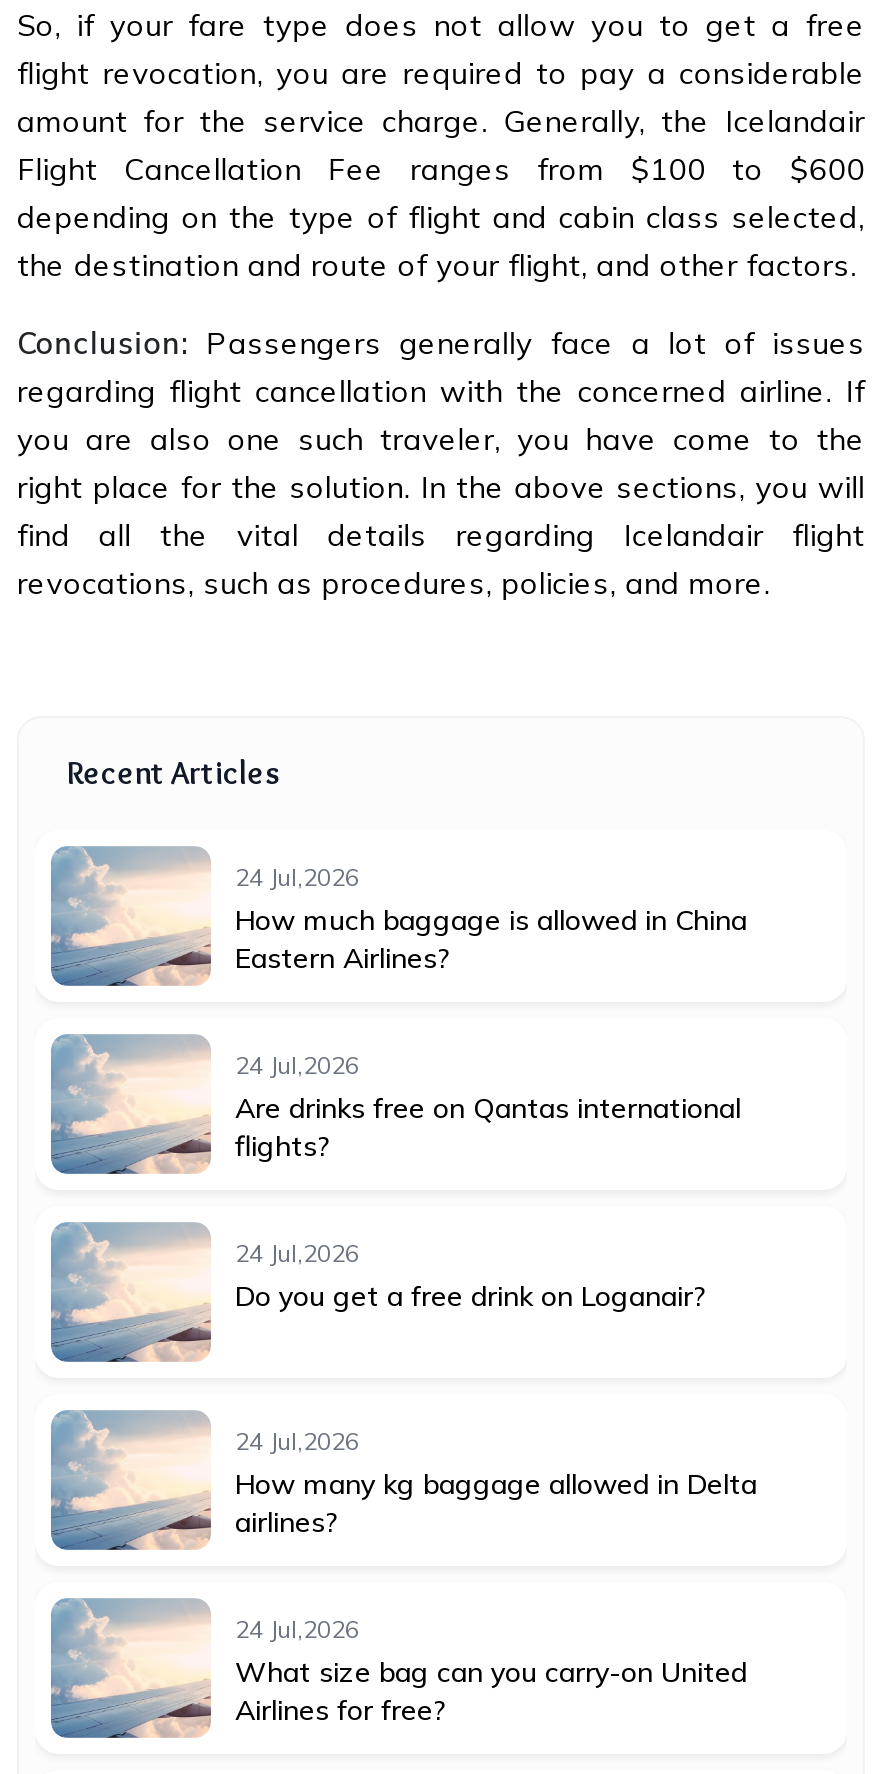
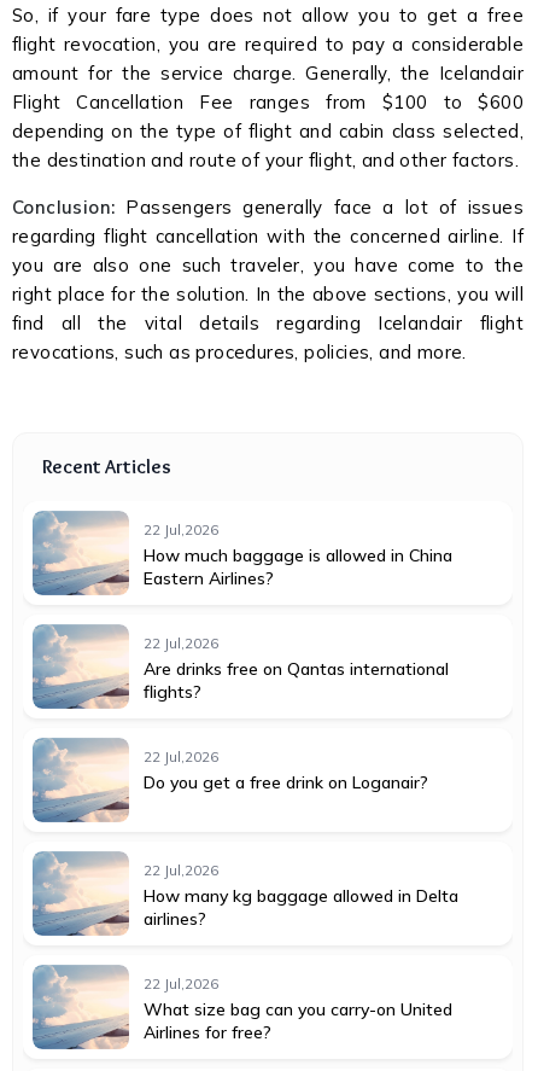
- 24 Jul,2026
+ 22 Jul,2026

- 24 Jul,2026
+ 22 Jul,2026

- 24 Jul,2026
+ 22 Jul,2026

- 24 Jul,2026
+ 22 Jul,2026

- 24 Jul,2026
+ 22 Jul,2026
